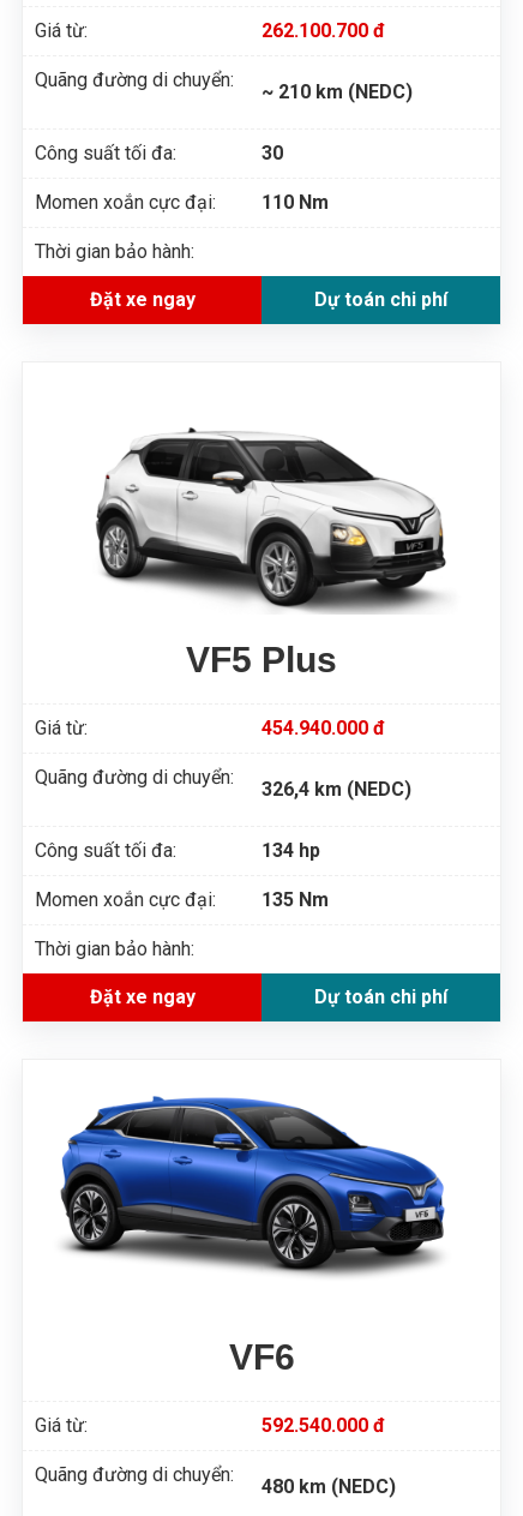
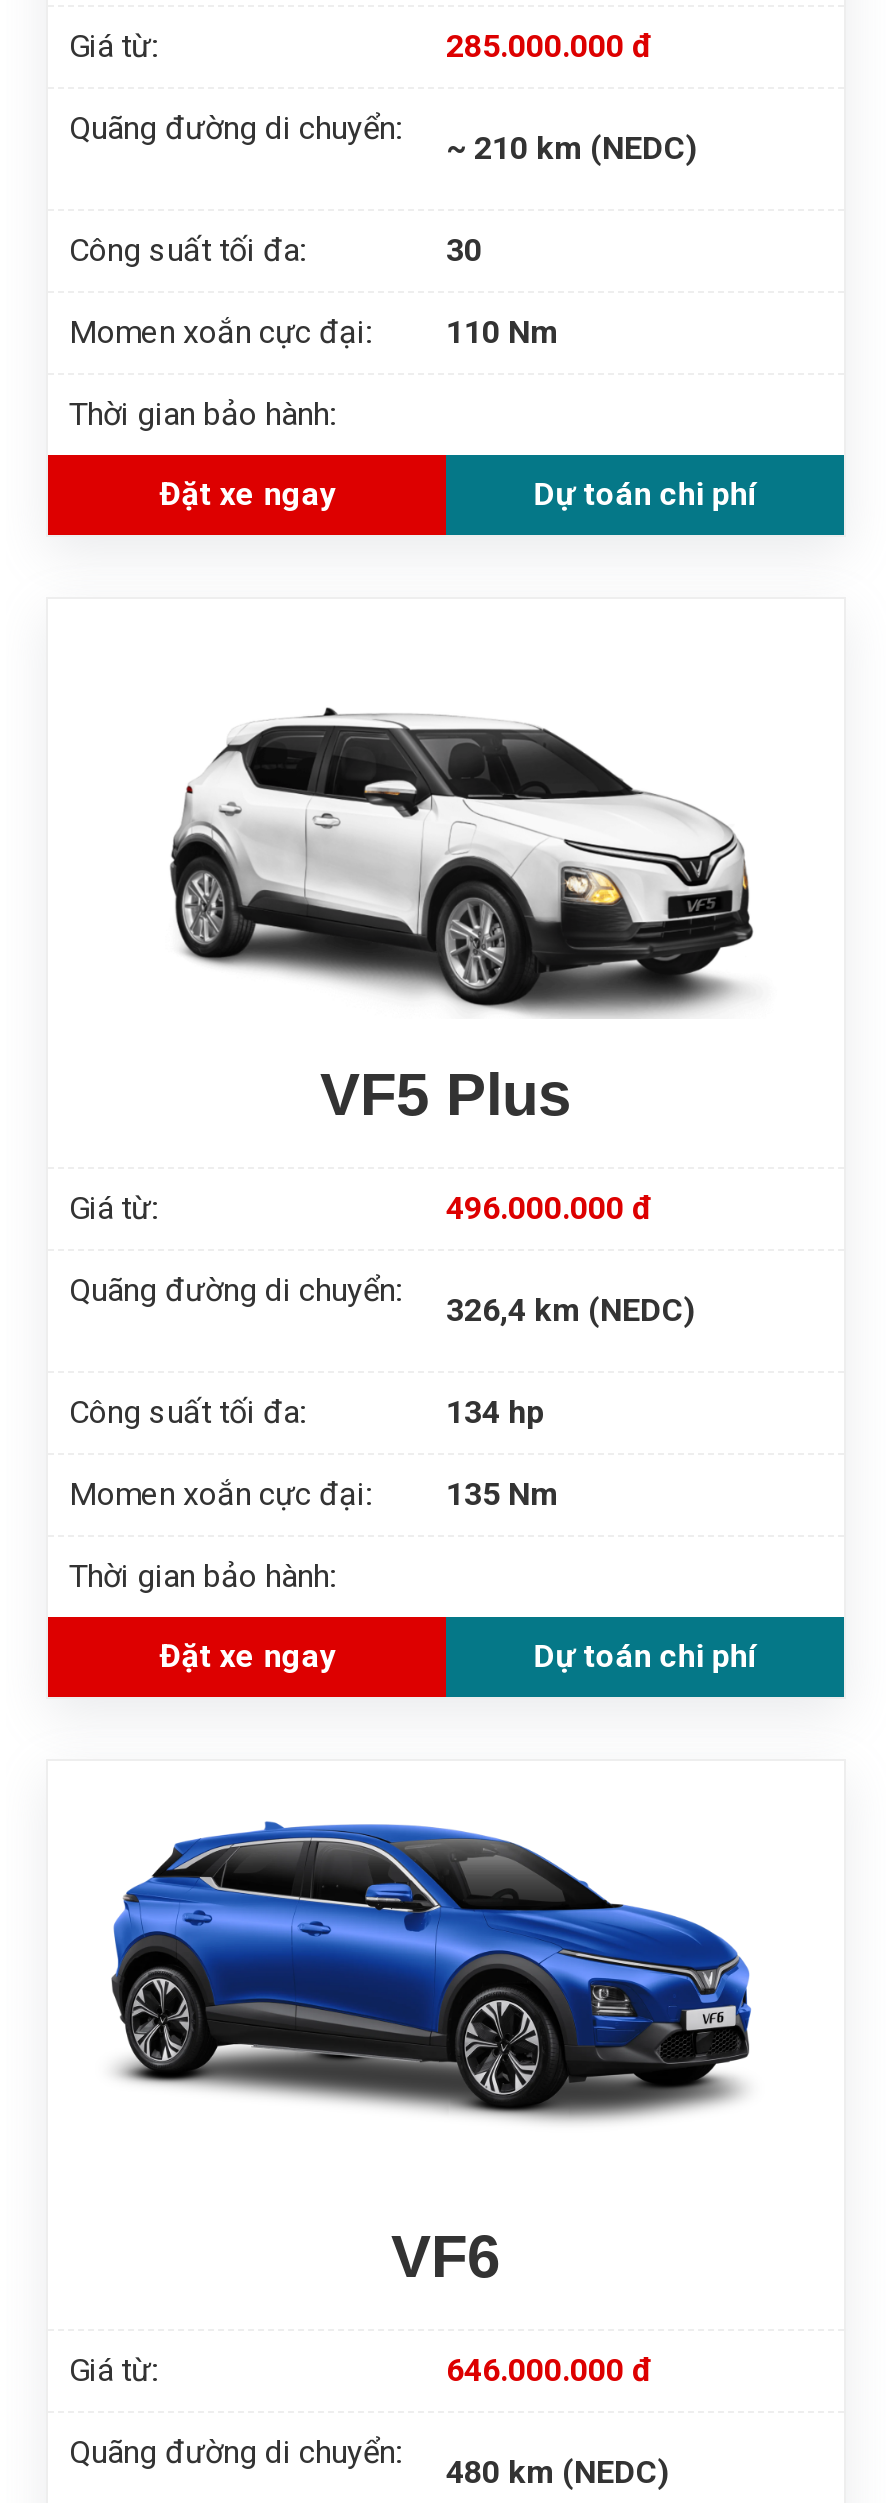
- 262.100.700 đ
+ 285.000.000 đ

- 454.940.000 đ
+ 496.000.000 đ

- 592.540.000 đ
+ 646.000.000 đ
